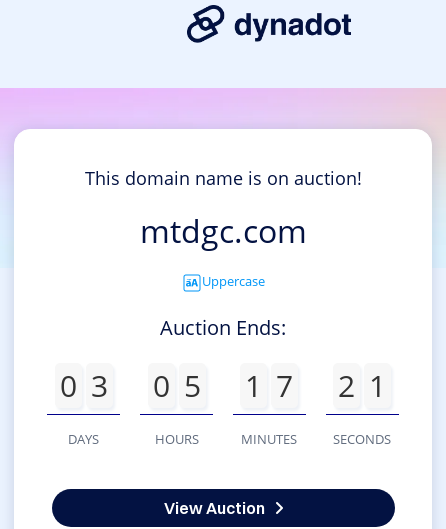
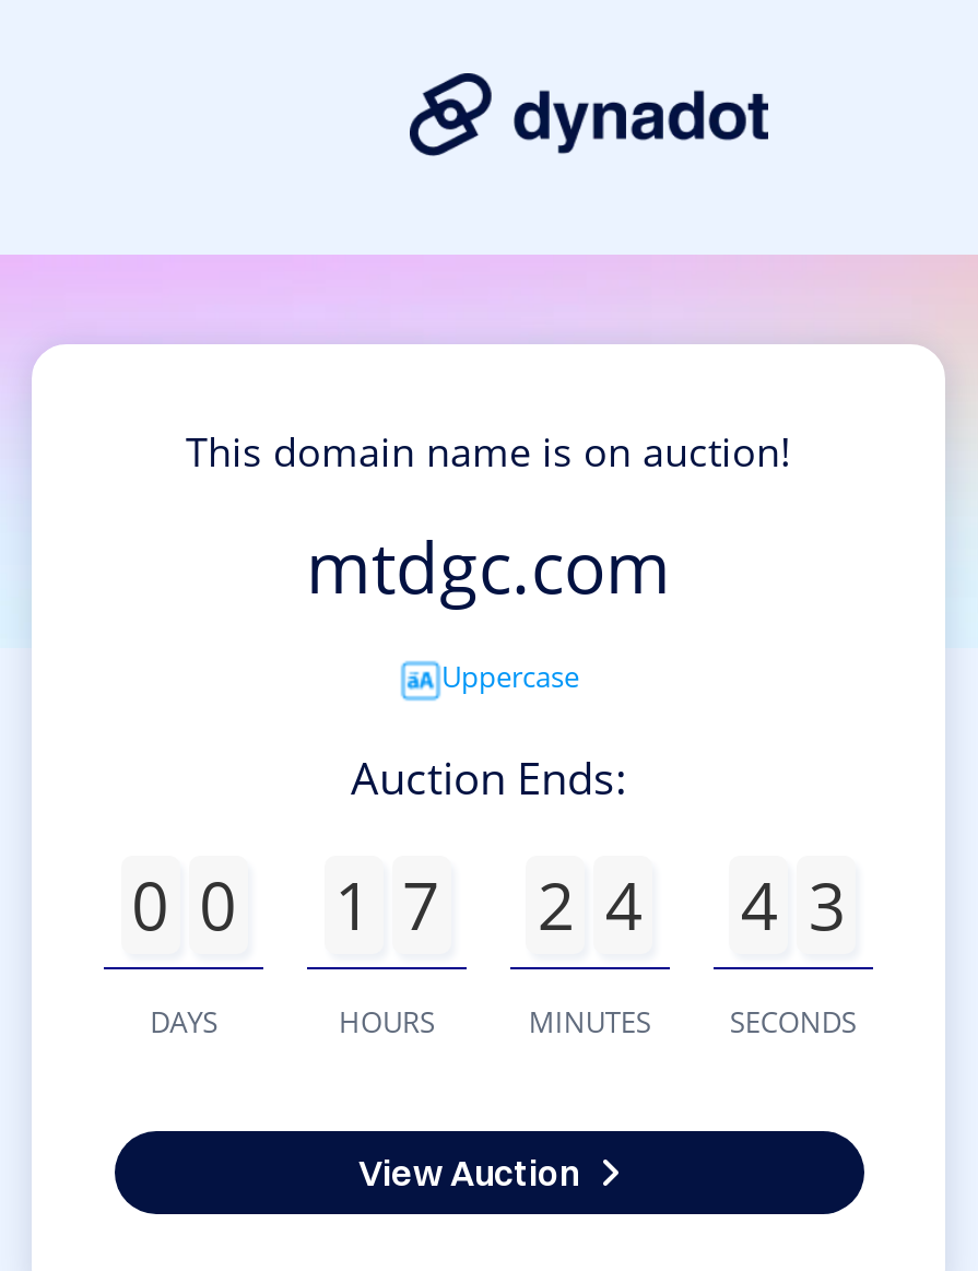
- 0 3
+ 0 0

- 0 5
+ 1 7

- 1 7
+ 2 4

- 2 1
+ 4 3
